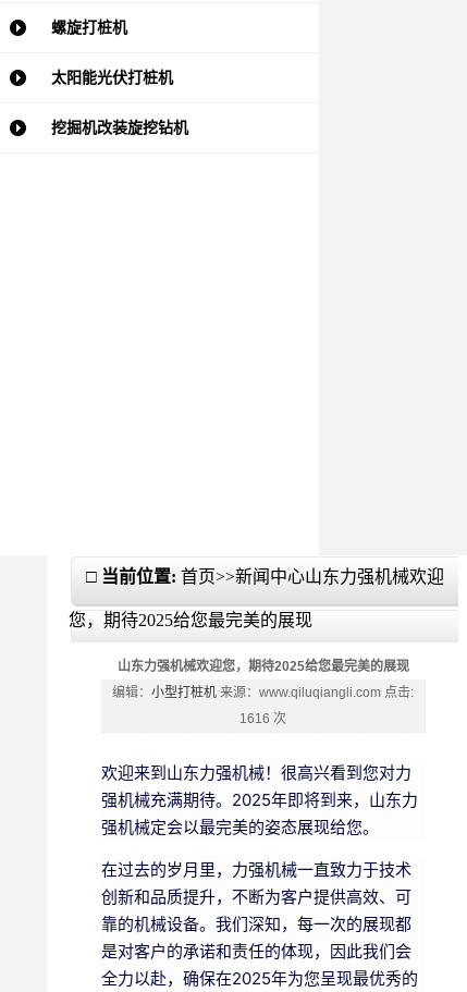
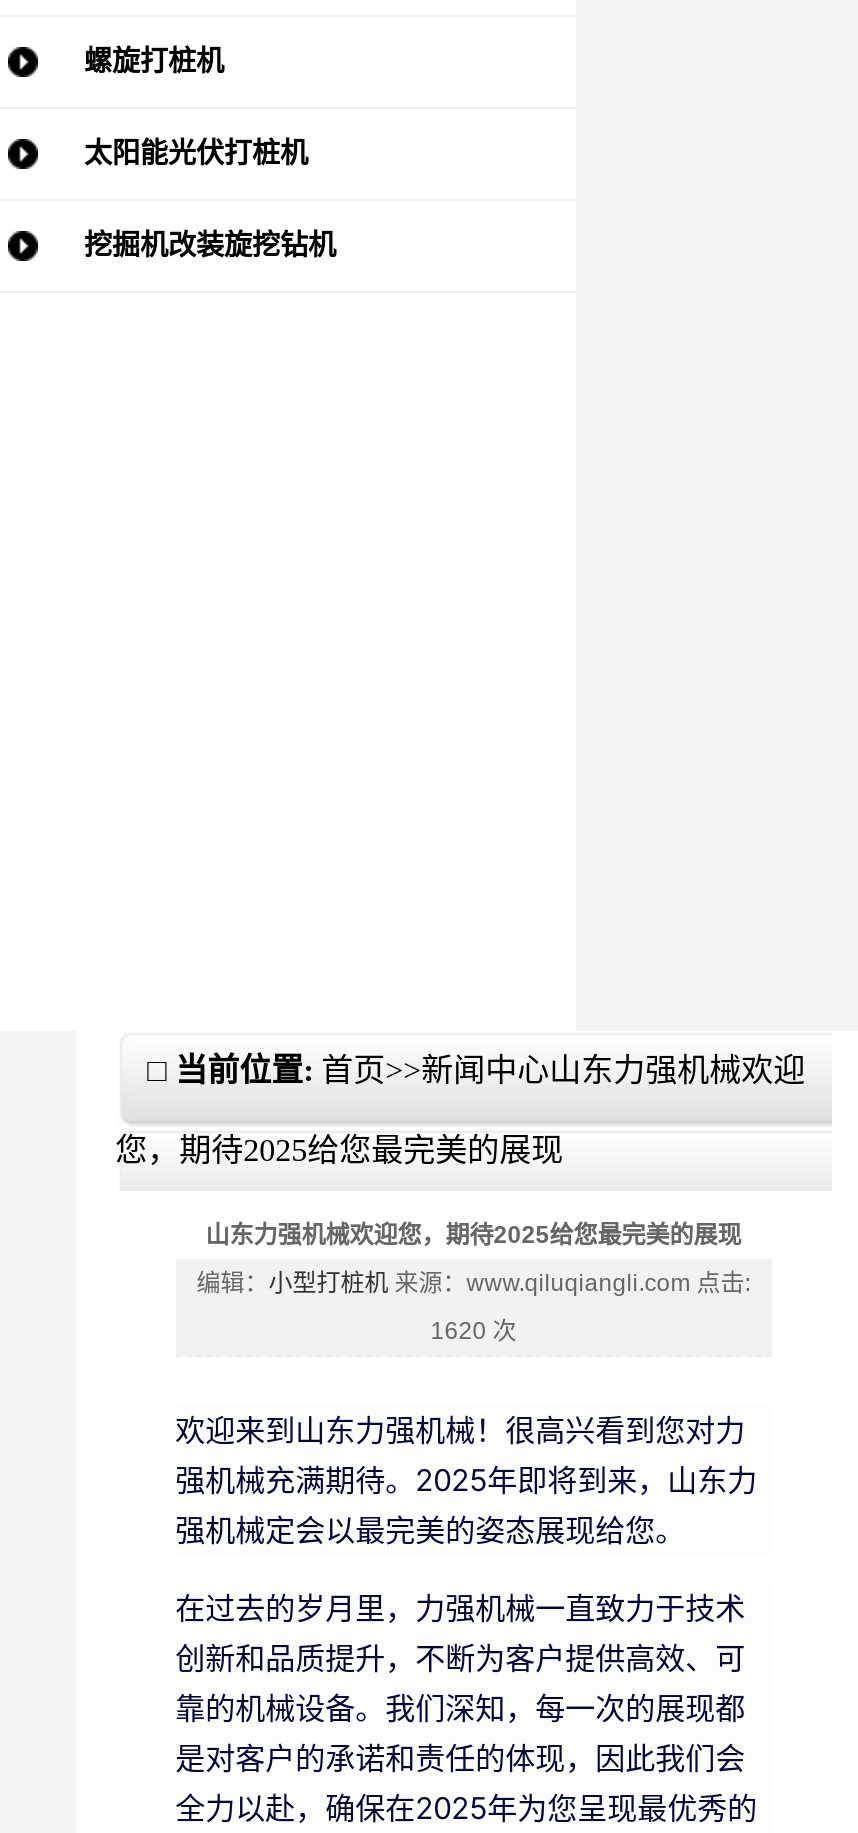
- 1616 次
+ 1620 次
